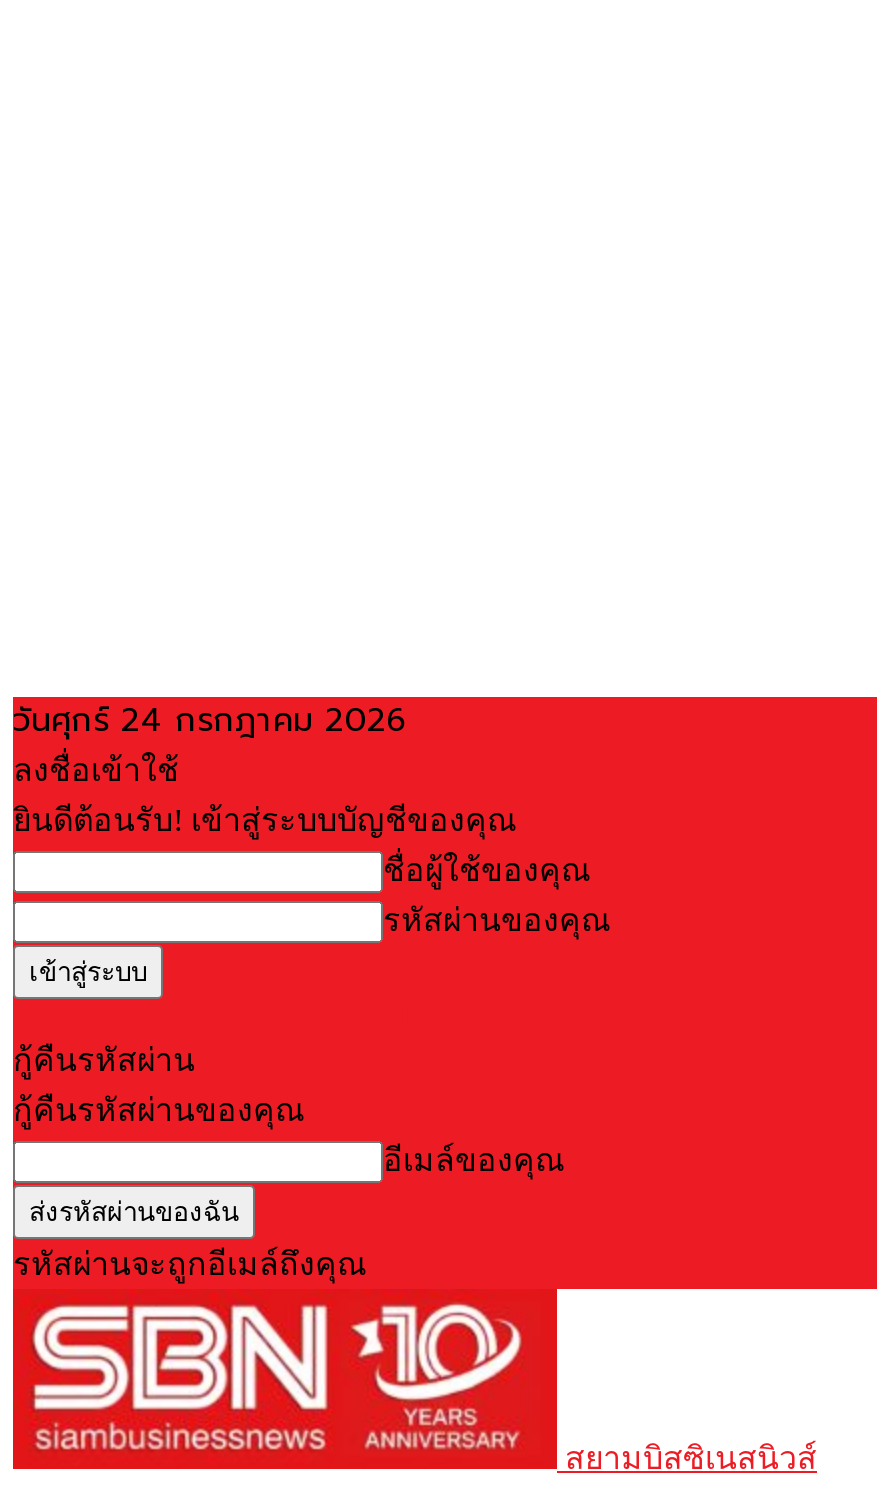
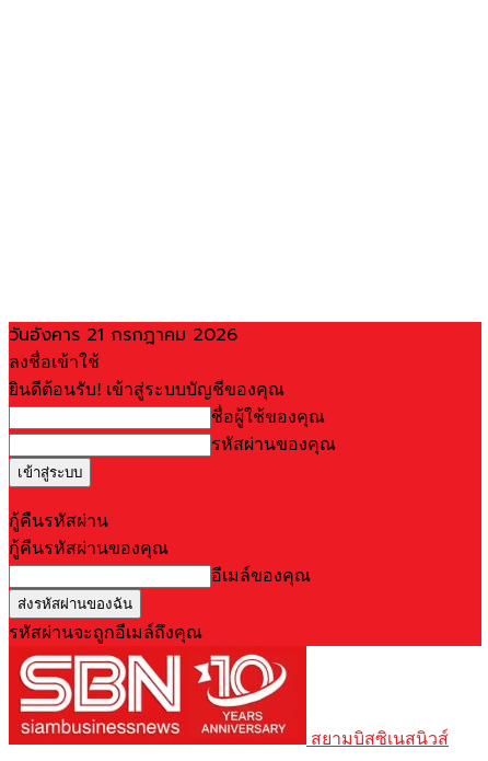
- วันศุกร์ 24 กรกฎาคม 2026
+ วันอังคาร 21 กรกฎาคม 2026
